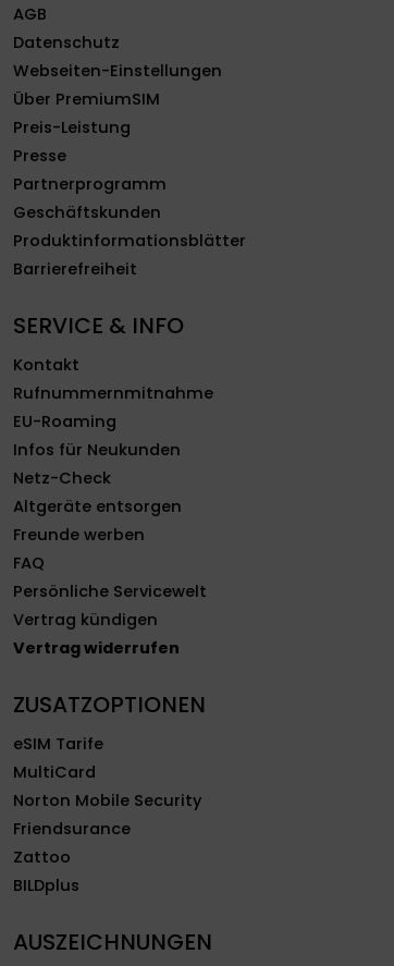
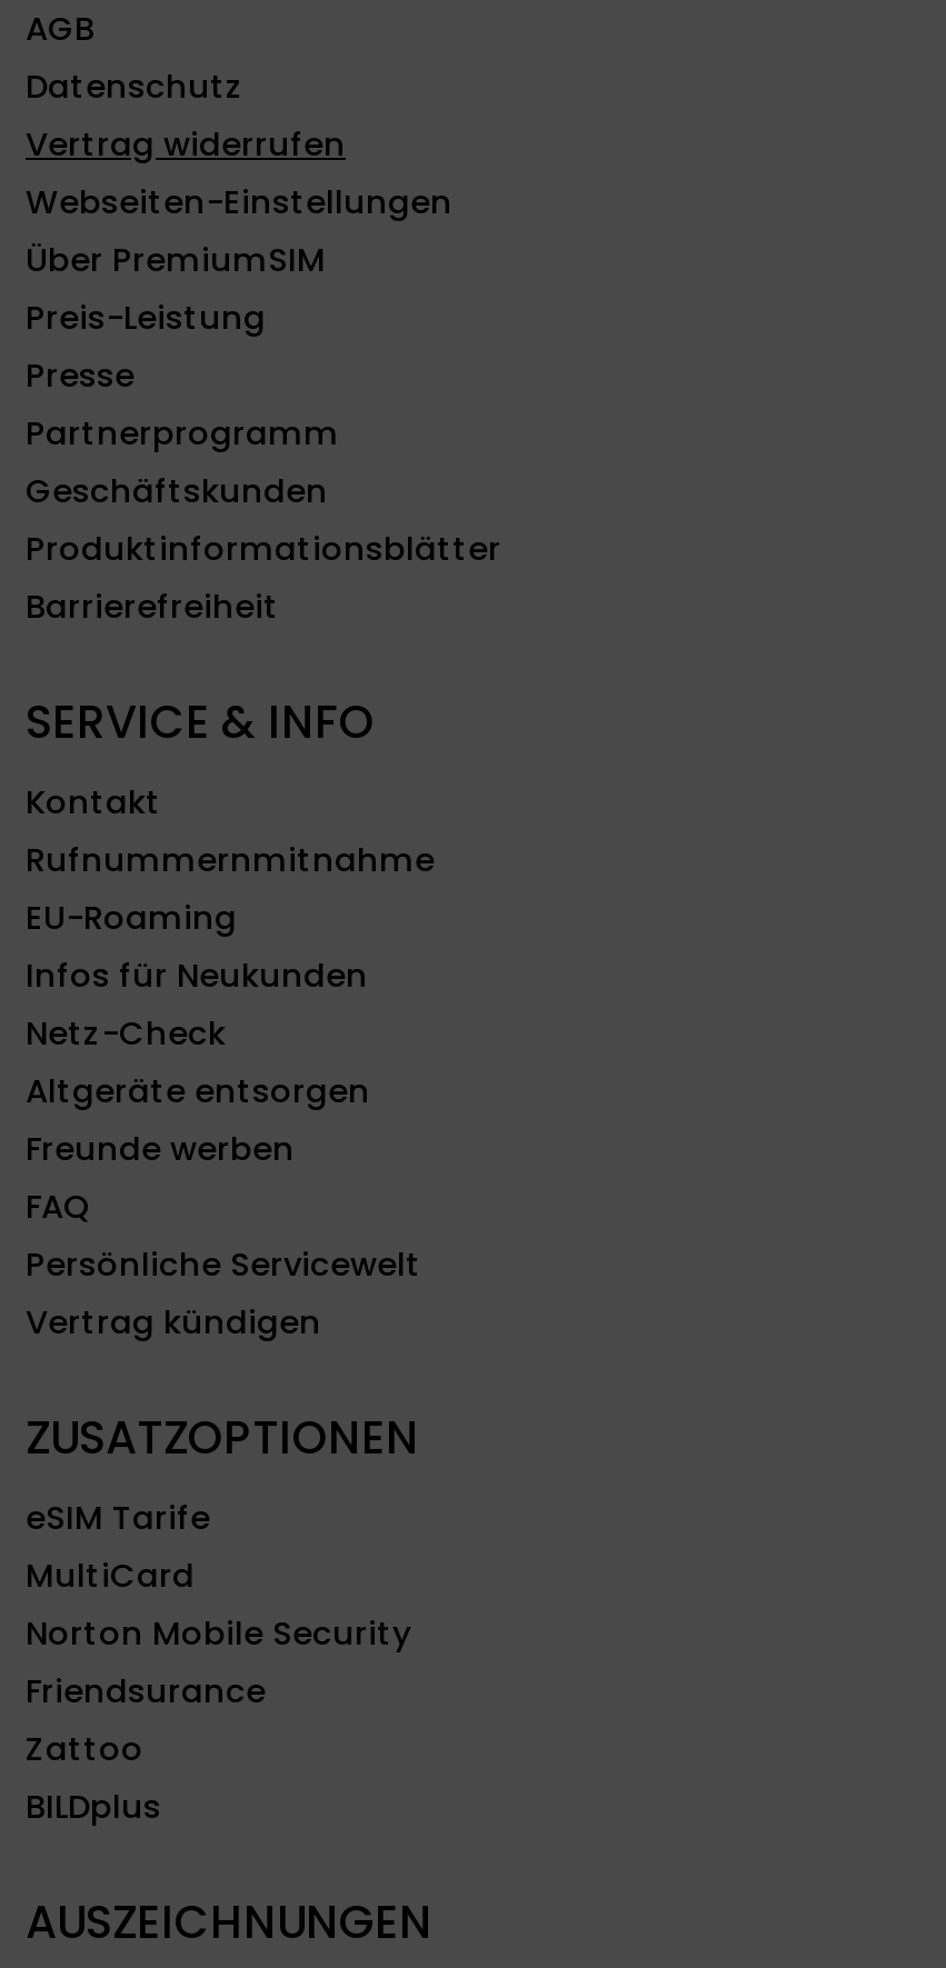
moved down: Webseiten-Einstellungen | Über PremiumSIM | Preis-Leistung | ... | Persönliche Servicewelt | Vertrag kündigen

moved up: Vertrag widerrufen
